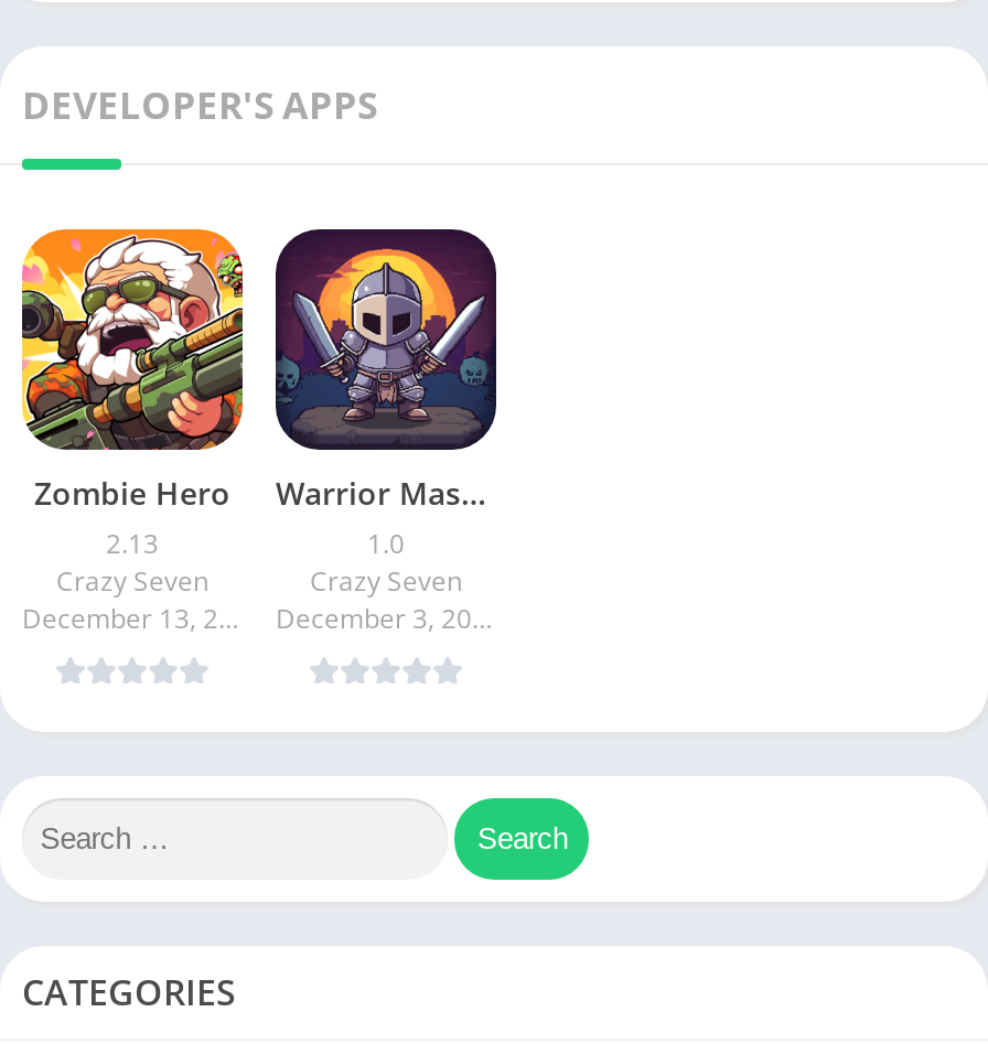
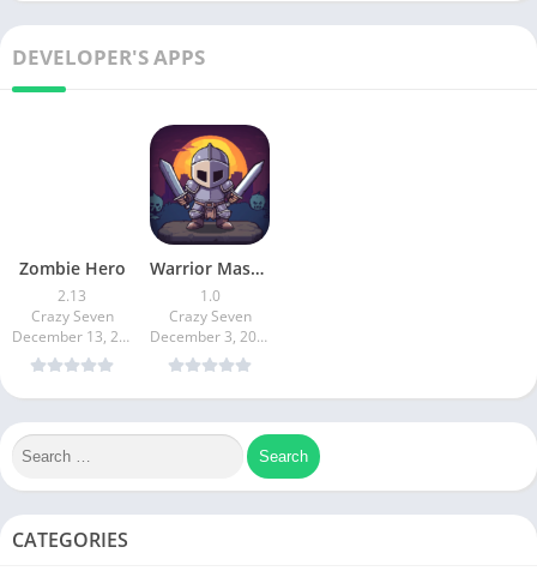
- [image]
